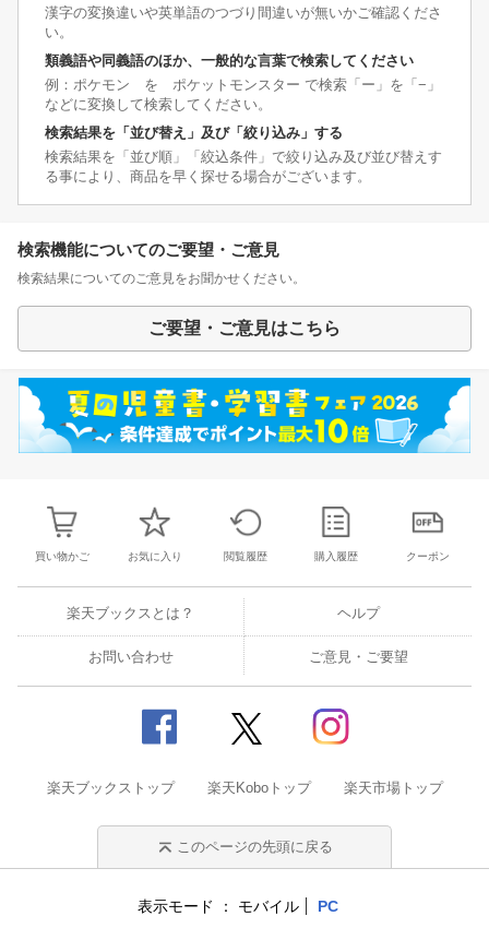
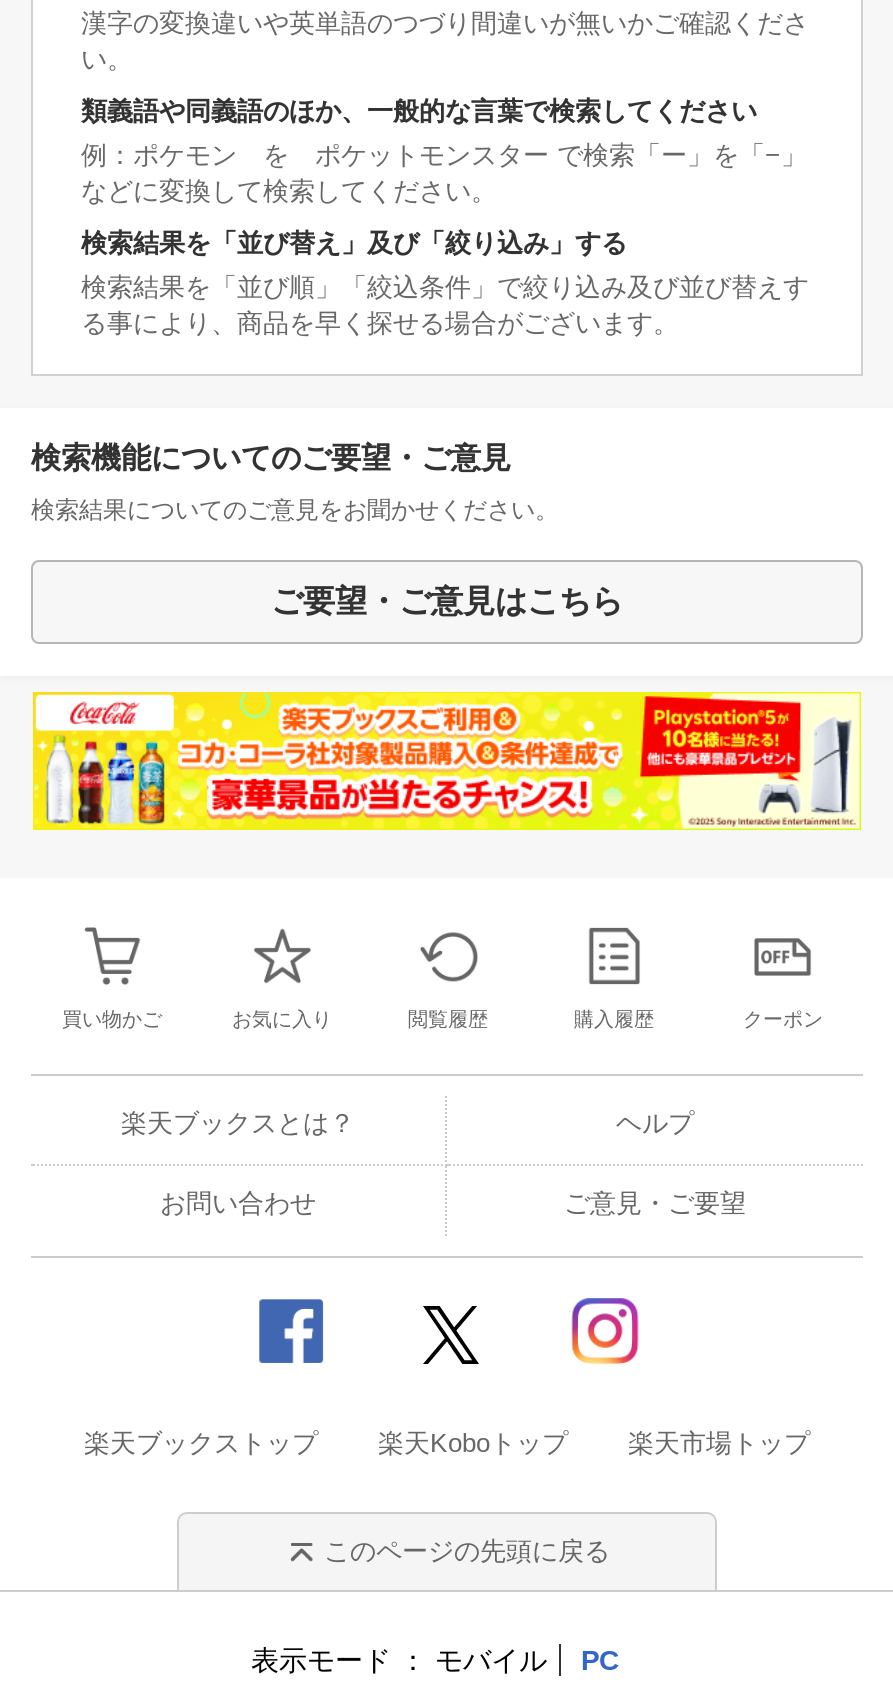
- [image]
+ [image]
